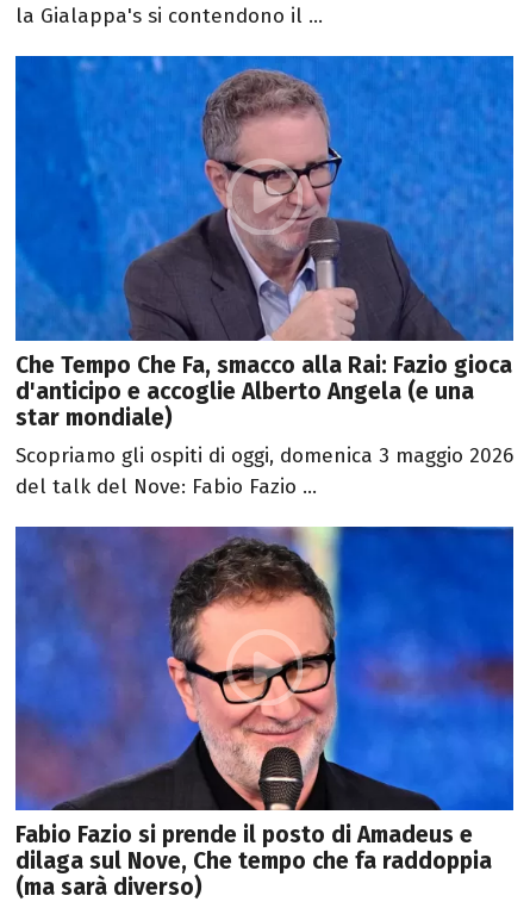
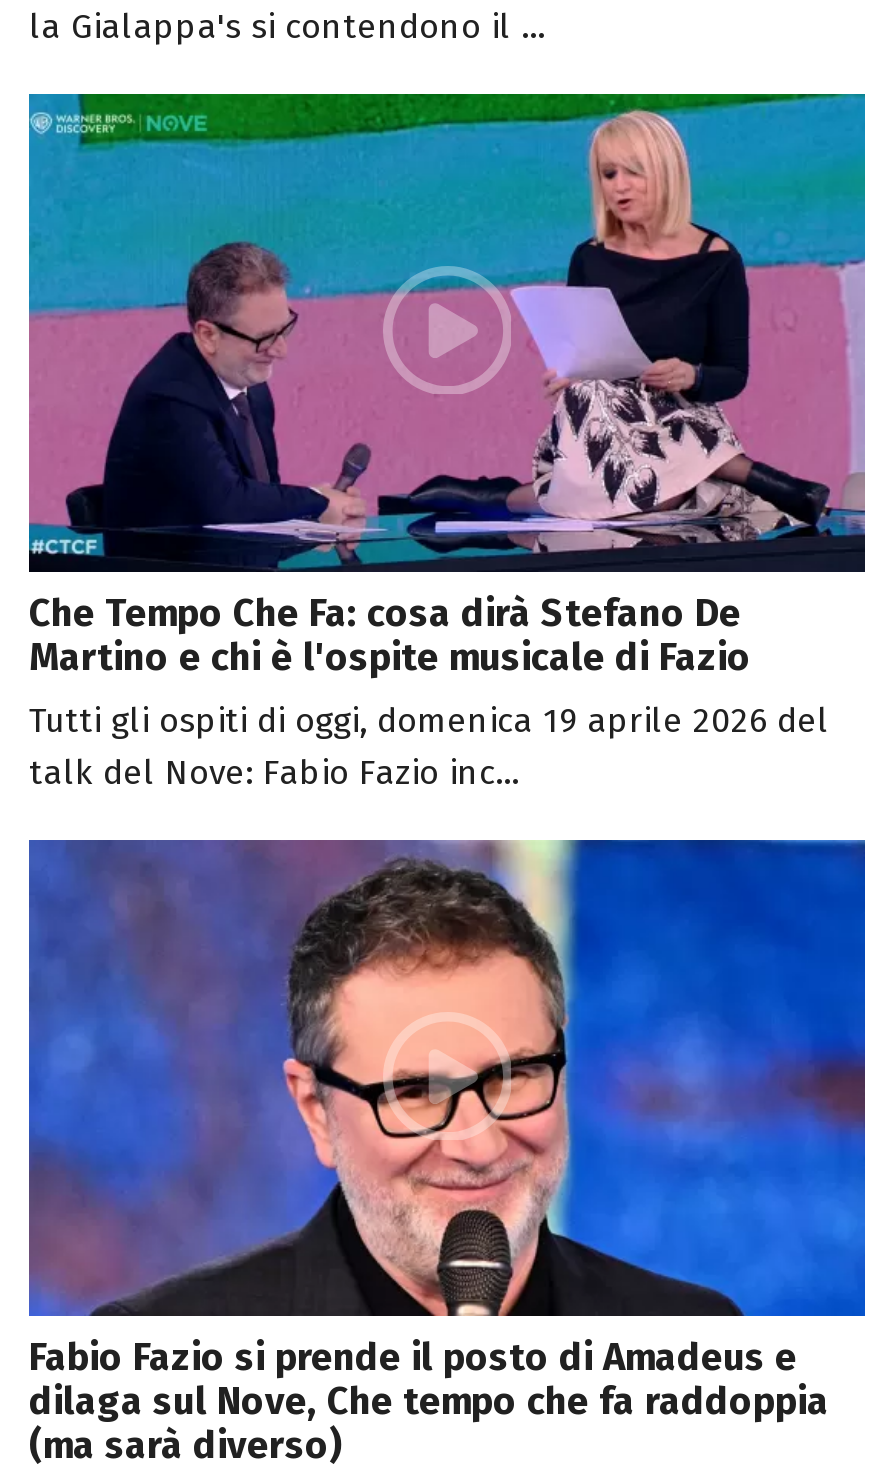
- [image]
- Che Tempo Che Fa, smacco alla Rai: Fazio gioca
- d'anticipo e accoglie Alberto Angela (e una
- star mondiale)
- Scopriamo gli ospiti di oggi, domenica 3 maggio 2026
- del talk del Nove: Fabio Fazio ...
+ [image]
+ Che Tempo Che Fa: cosa dirà Stefano De
+ Martino e chi è l'ospite musicale di Fazio
+ Tutti gli ospiti di oggi, domenica 19 aprile 2026 del
+ talk del Nove: Fabio Fazio inc...
